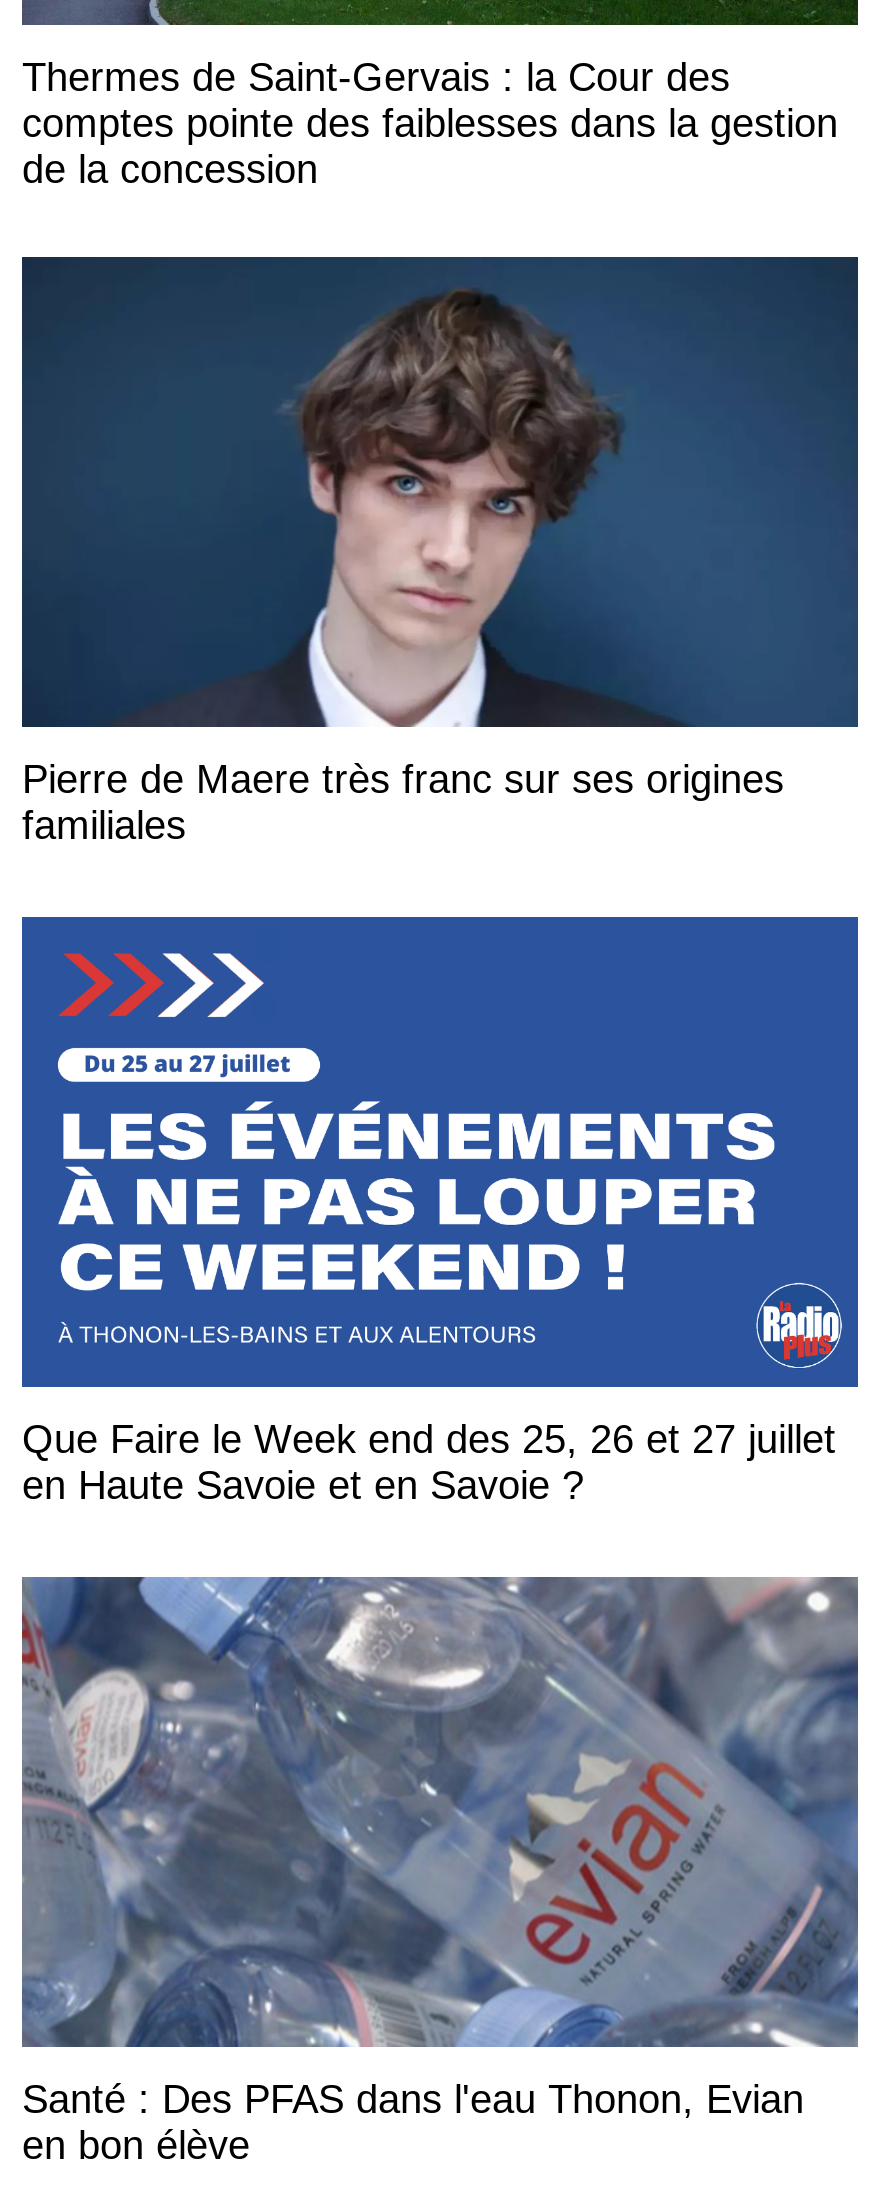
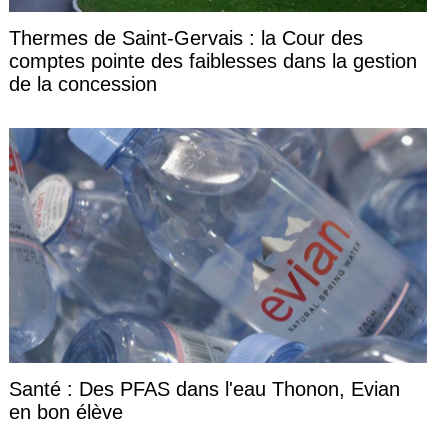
- [image]
- Pierre de Maere très franc sur ses origines
- familiales

- [image]
- Que Faire le Week end des 25, 26 et 27 juillet
- en Haute Savoie et en Savoie ?
